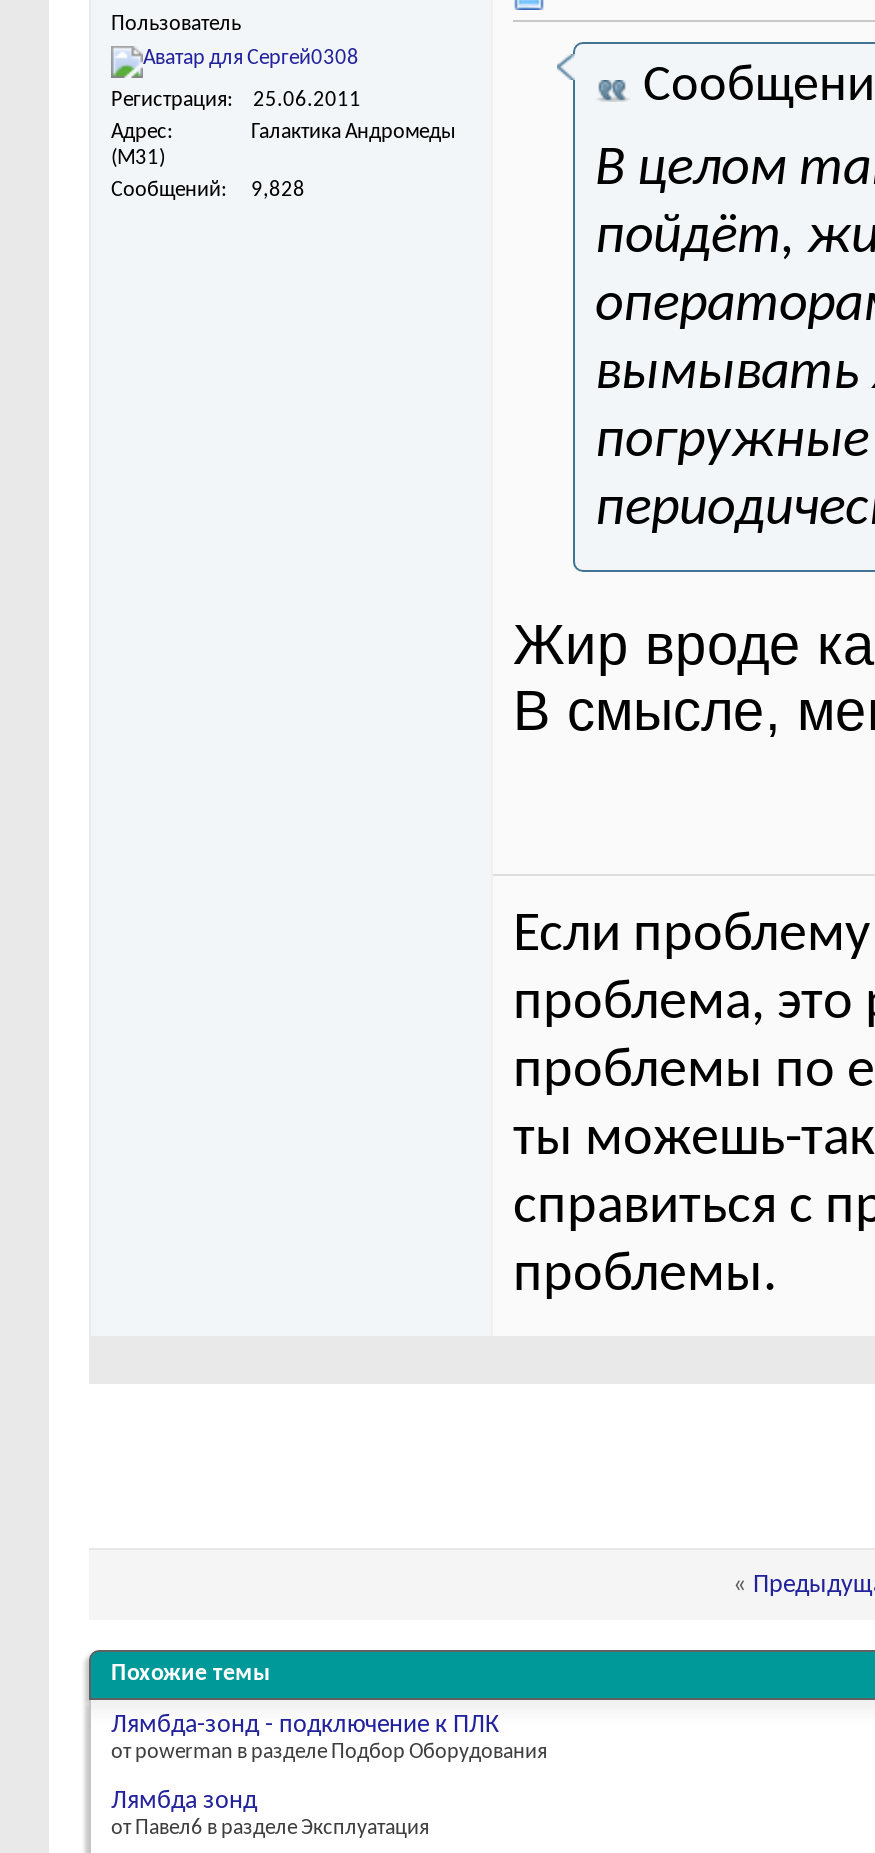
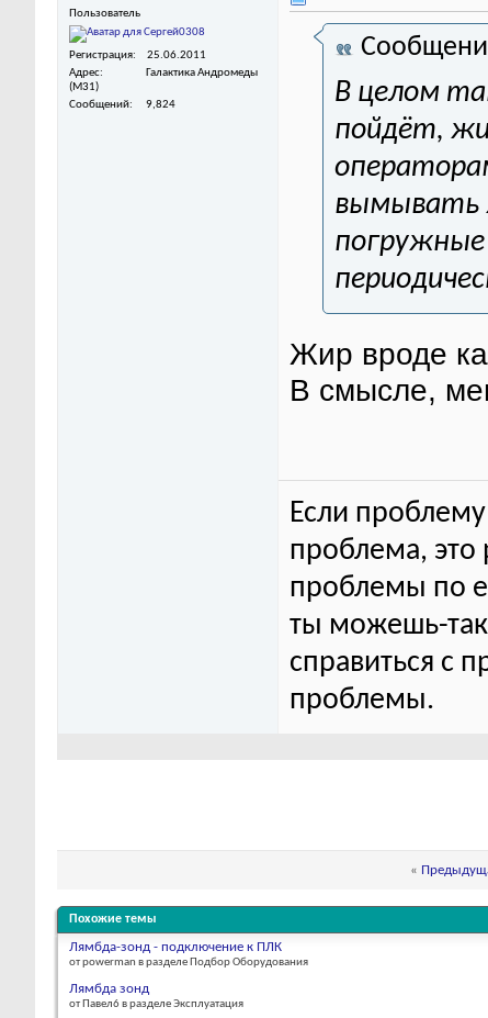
- Сообщений 9,828
+ Сообщений 9,824
